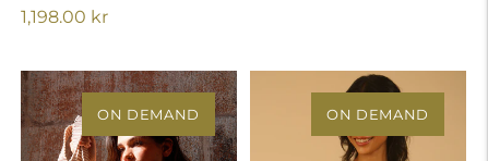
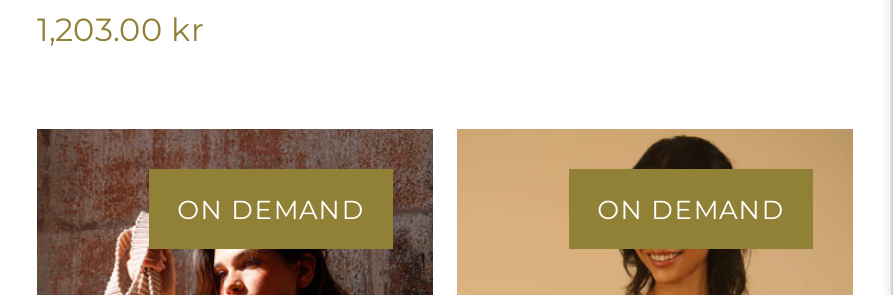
- 1,198.00 kr
+ 1,203.00 kr
